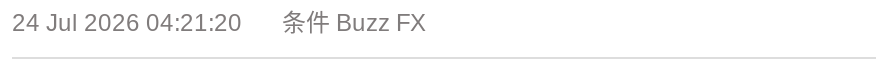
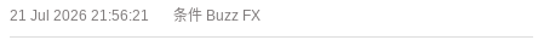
- 24 Jul 2026 04:21:20 条件 Buzz FX
+ 21 Jul 2026 21:56:21 条件 Buzz FX
